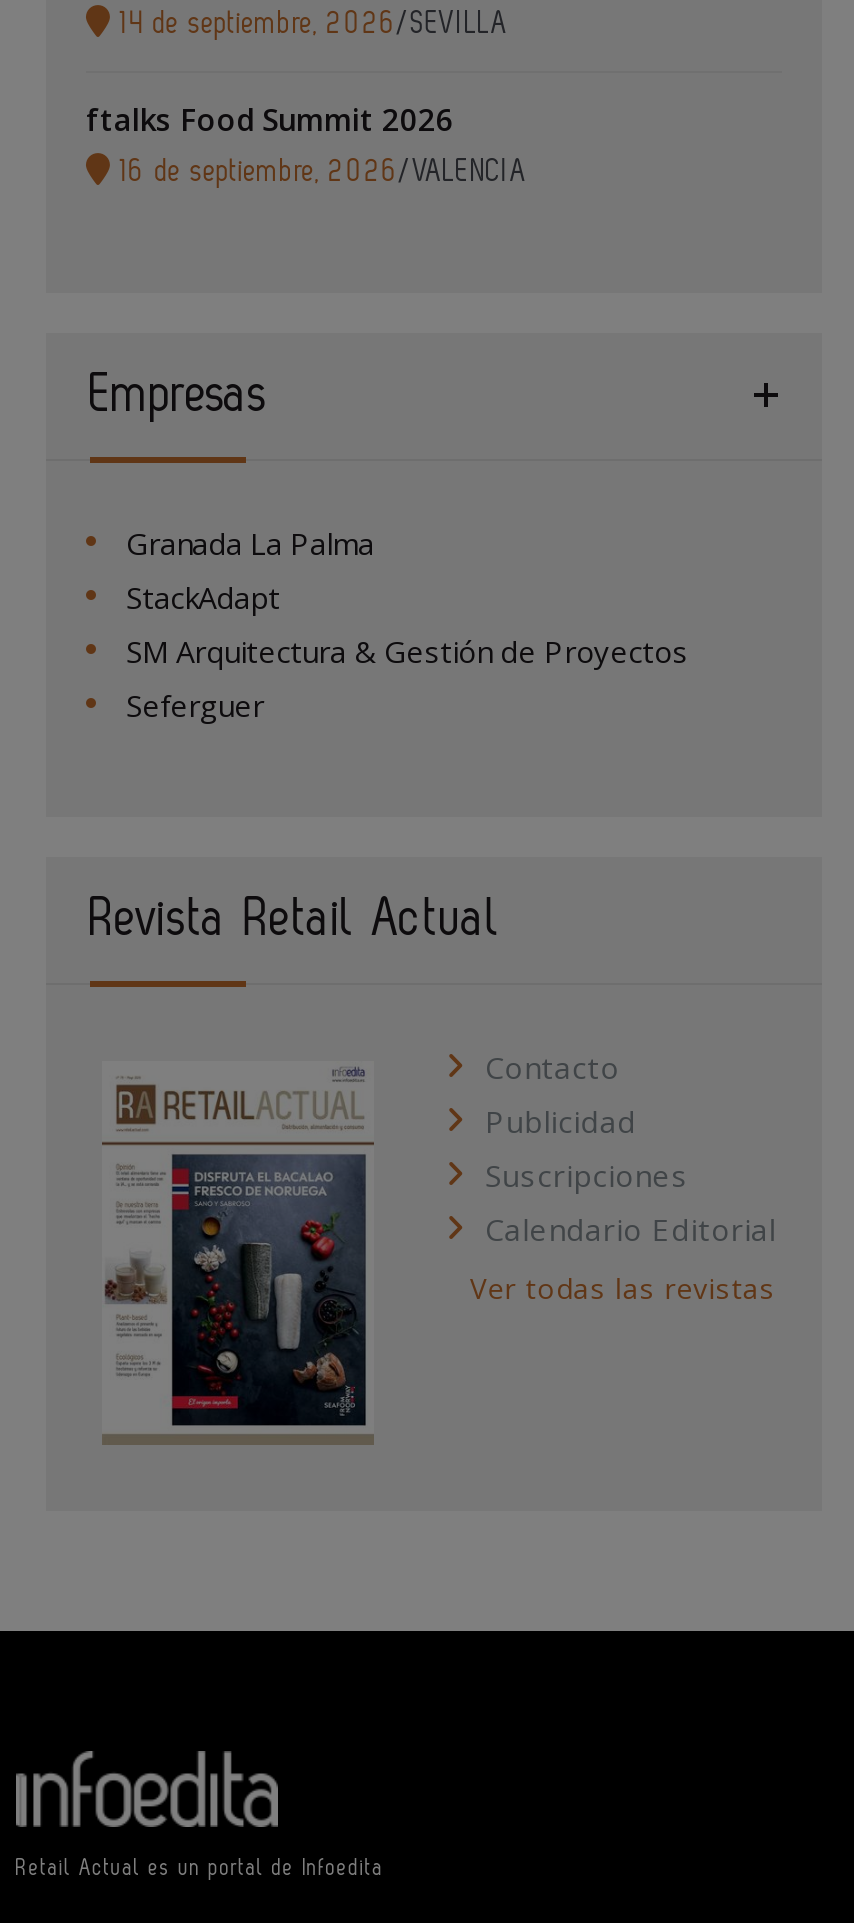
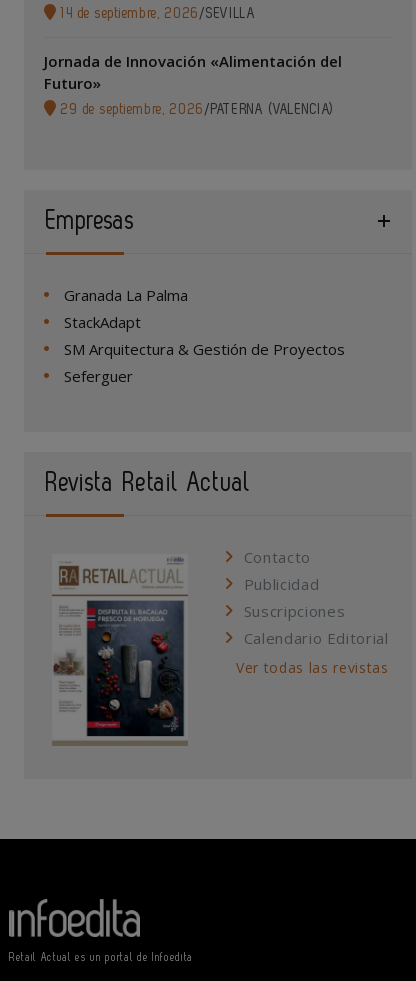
- ftalks Food Summit 2026
- 16 de septiembre, 2026/VALENCIA
+ Jornada de Innovación «Alimentación del
+ Futuro»
+ 29 de septiembre, 2026 /PATERNA (VALENCIA)
